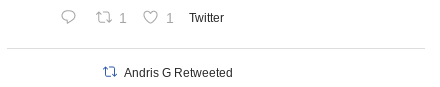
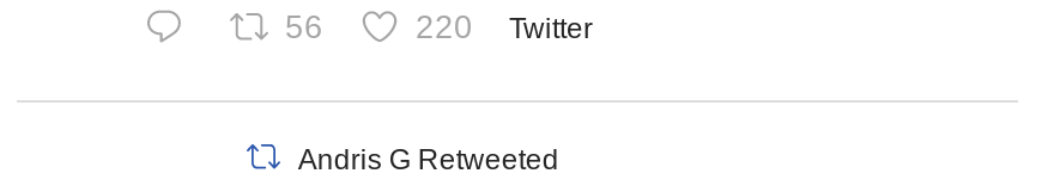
- 1
- 1
+ 56
+ 220
